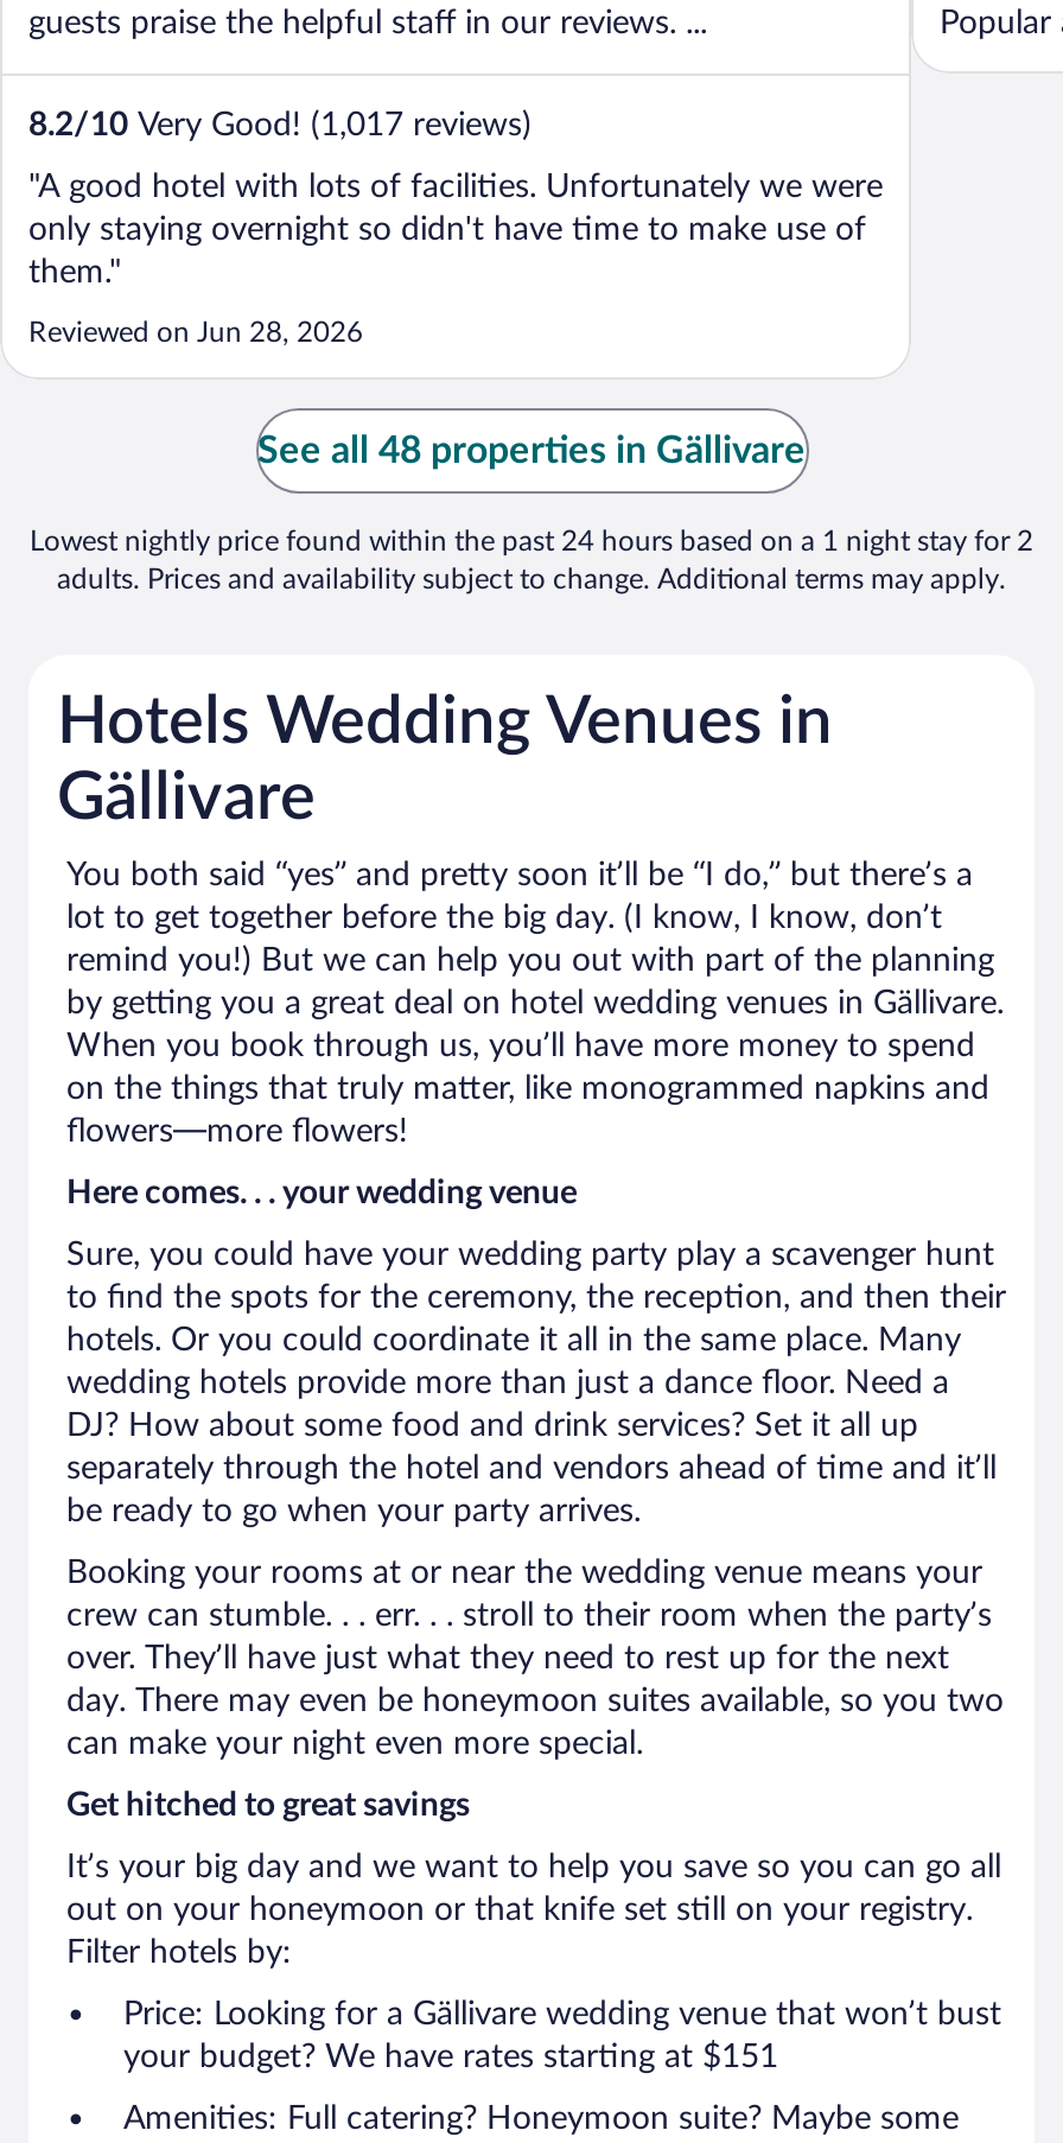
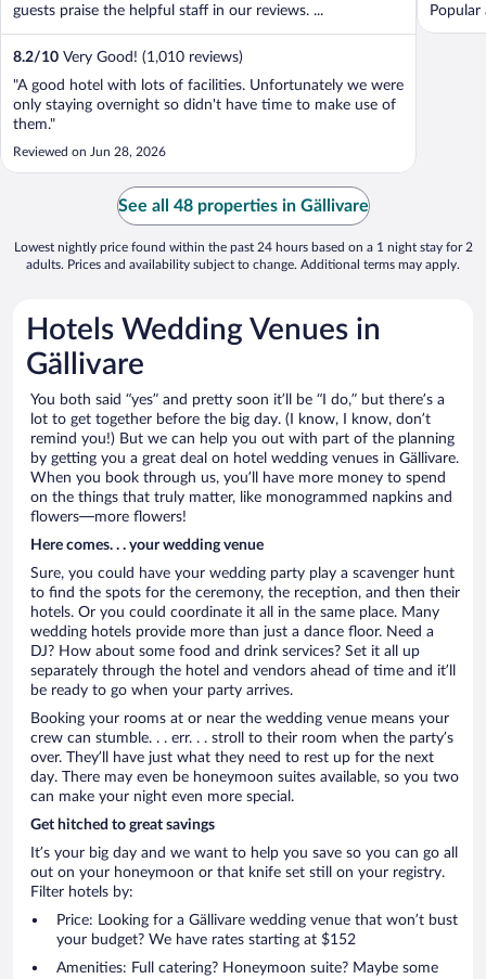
- 8.2/10 Very Good! (1,017 reviews)
+ 8.2/10 Very Good! (1,010 reviews)

- your budget? We have rates starting at $151
+ your budget? We have rates starting at $152
